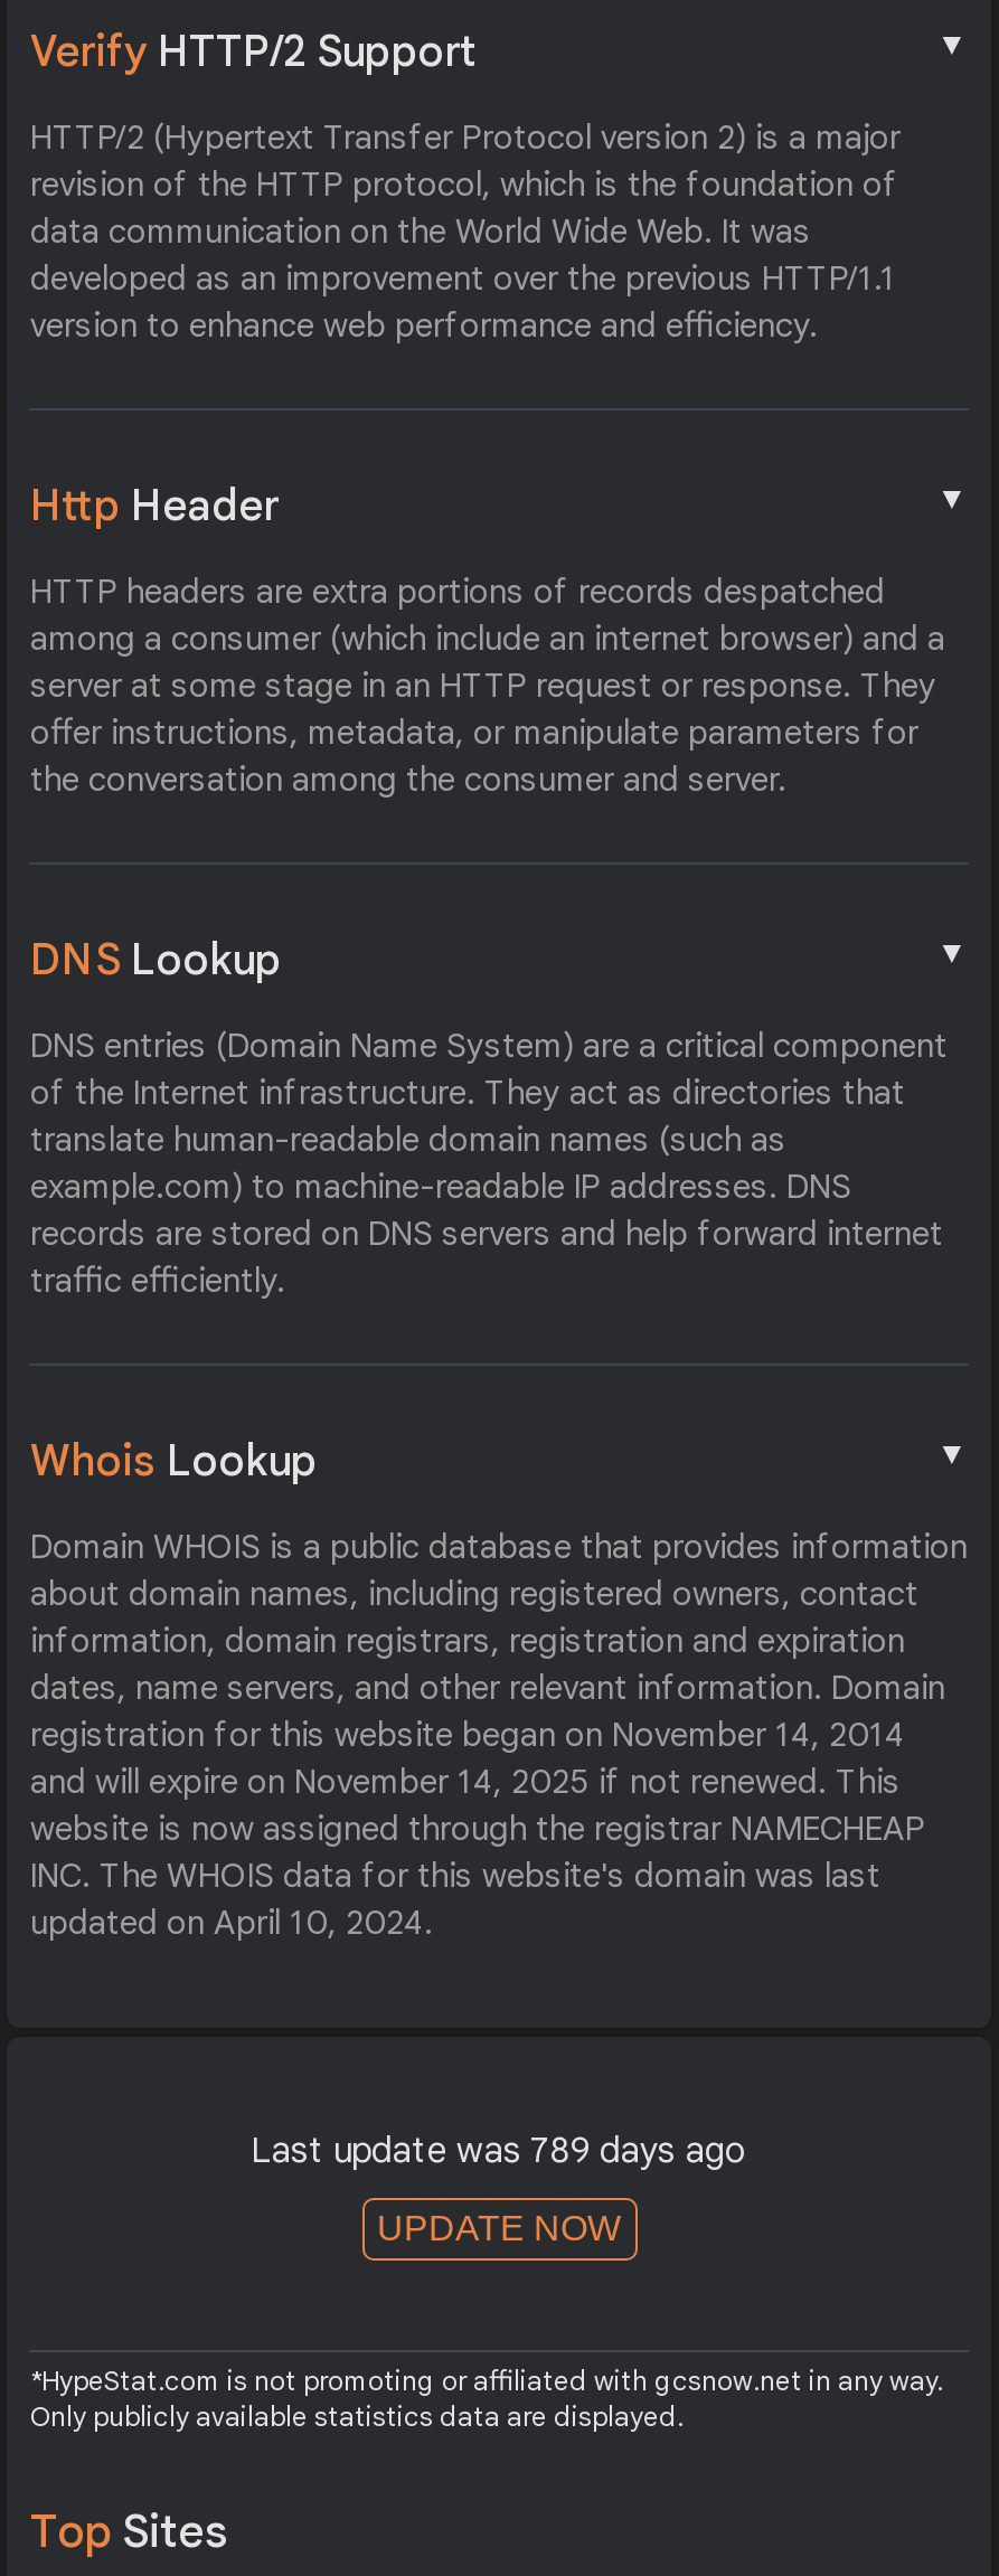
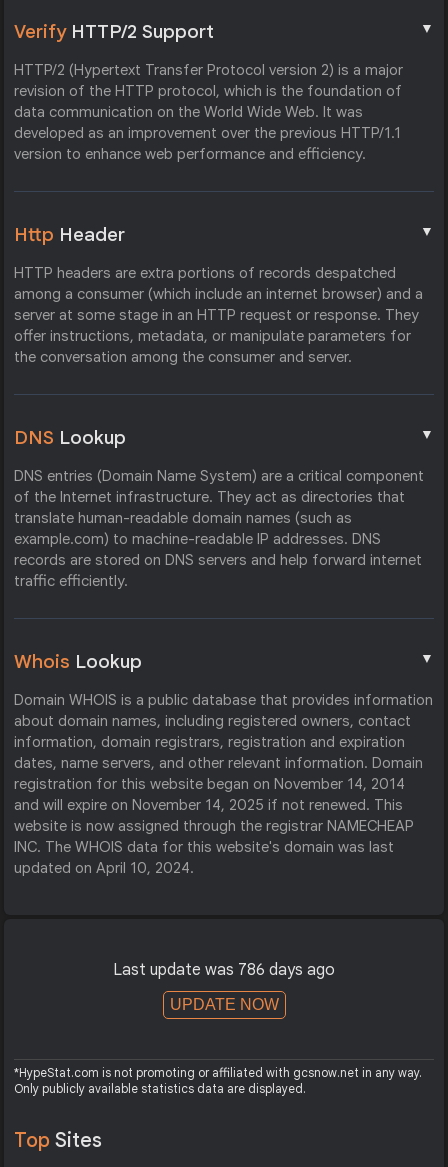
- Last update was 789 days ago
+ Last update was 786 days ago
